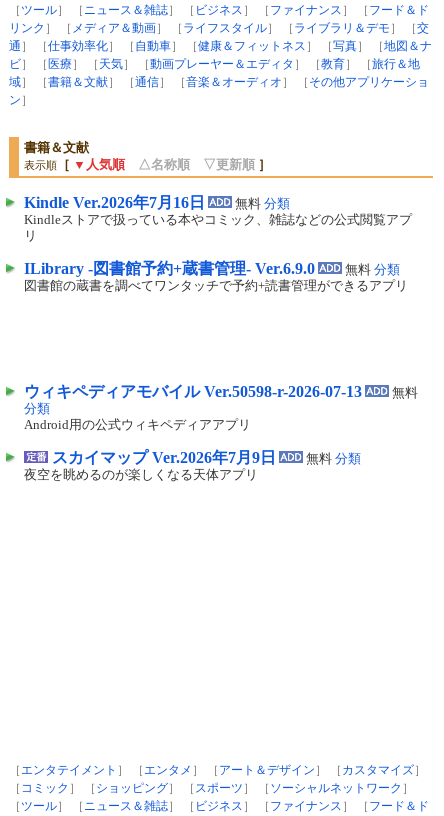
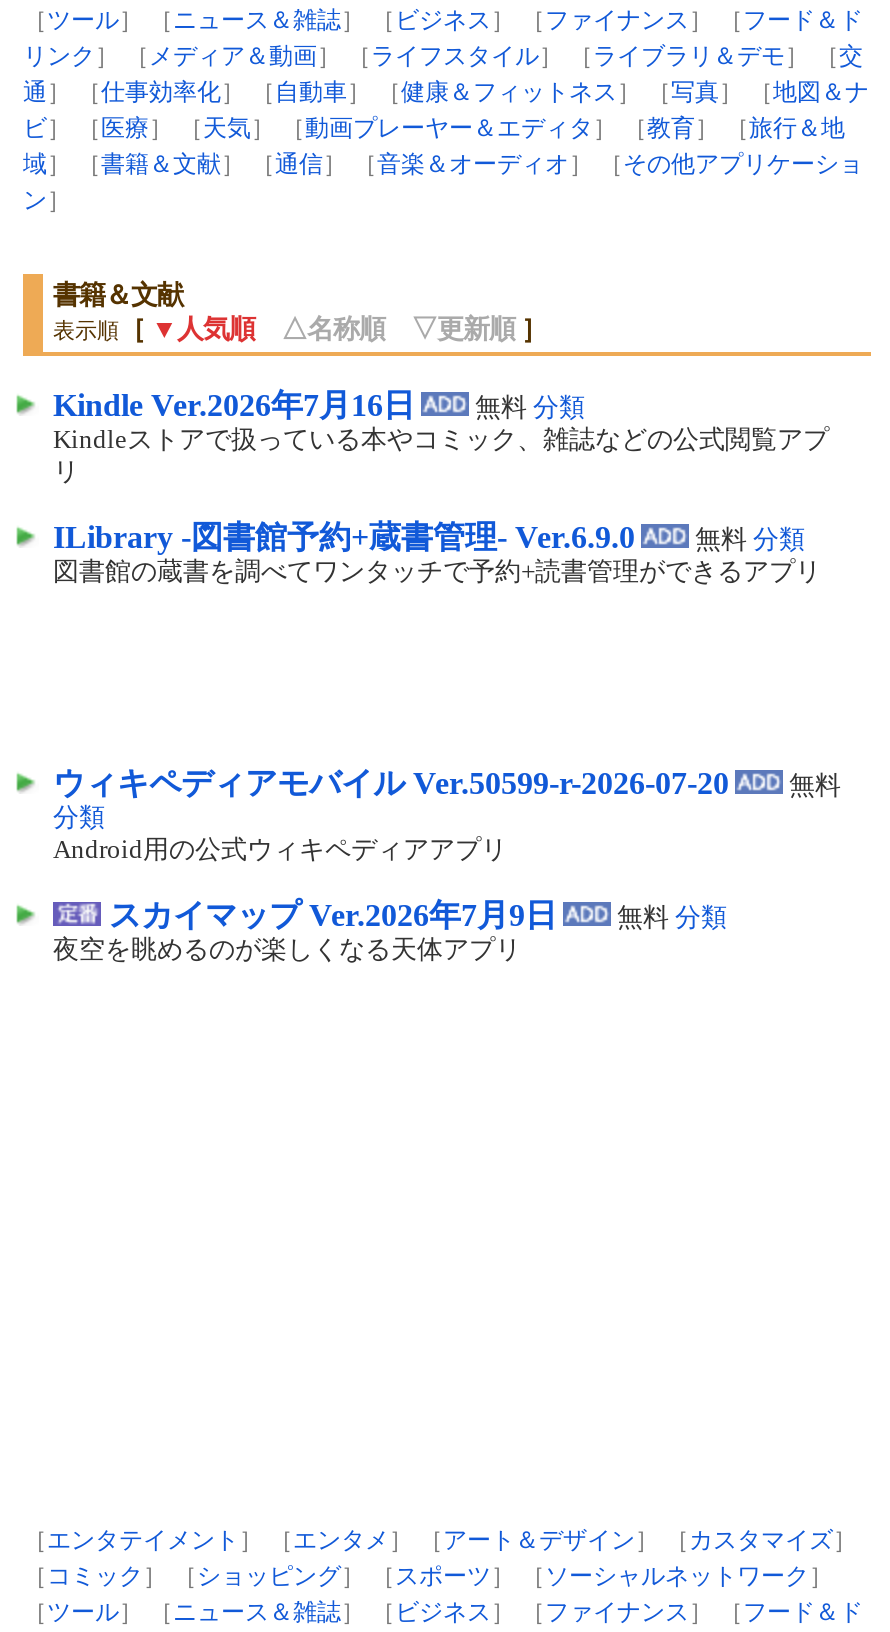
- ウィキペディアモバイル Ver.50598-r-2026-07-13
+ ウィキペディアモバイル Ver.50599-r-2026-07-20
